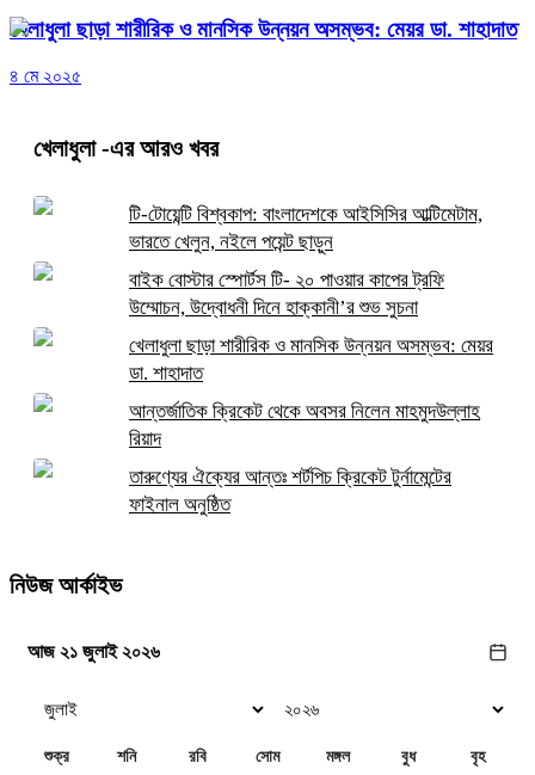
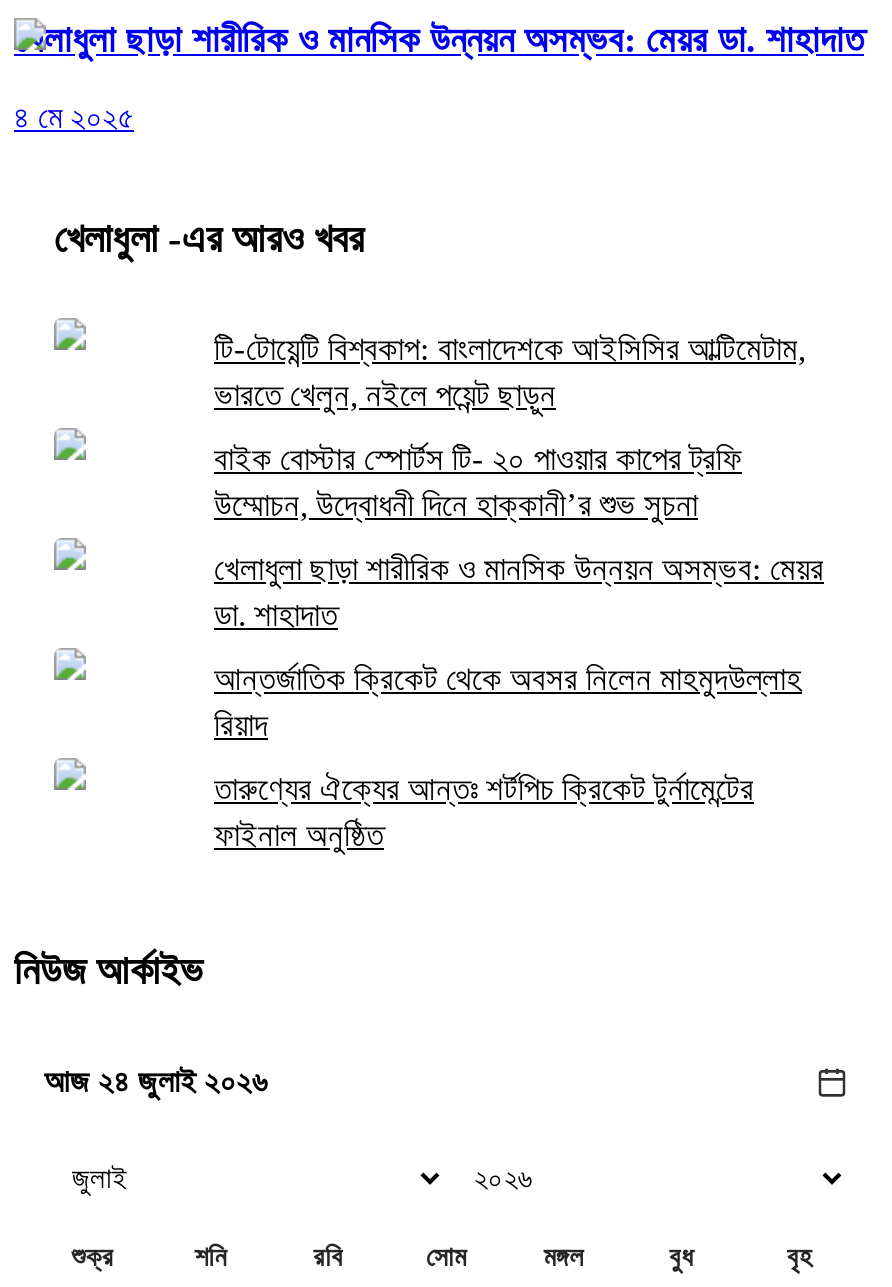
- আজ ২১ জুলাই ২০২৬
+ আজ ২৪ জুলাই ২০২৬
